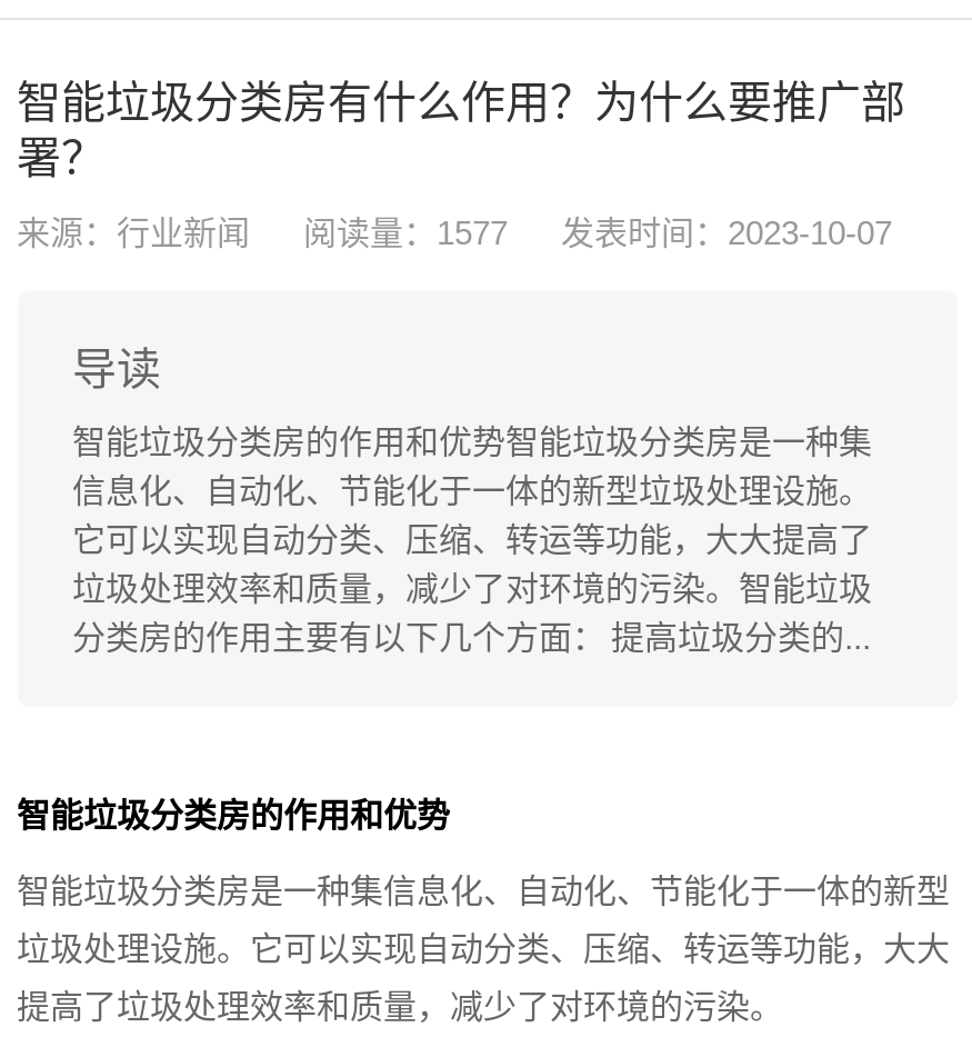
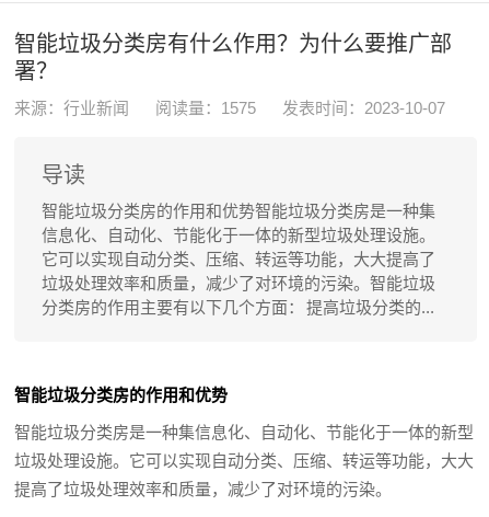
- 来源：行业新闻 阅读量：1577 发表时间：2023-10-07
+ 来源：行业新闻 阅读量：1575 发表时间：2023-10-07
